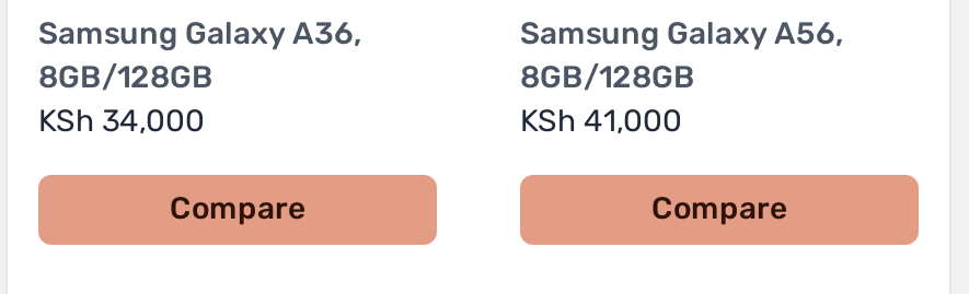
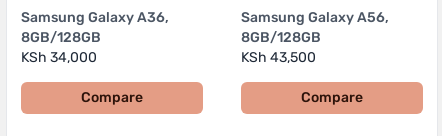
- KSh 41,000
+ KSh 43,500
